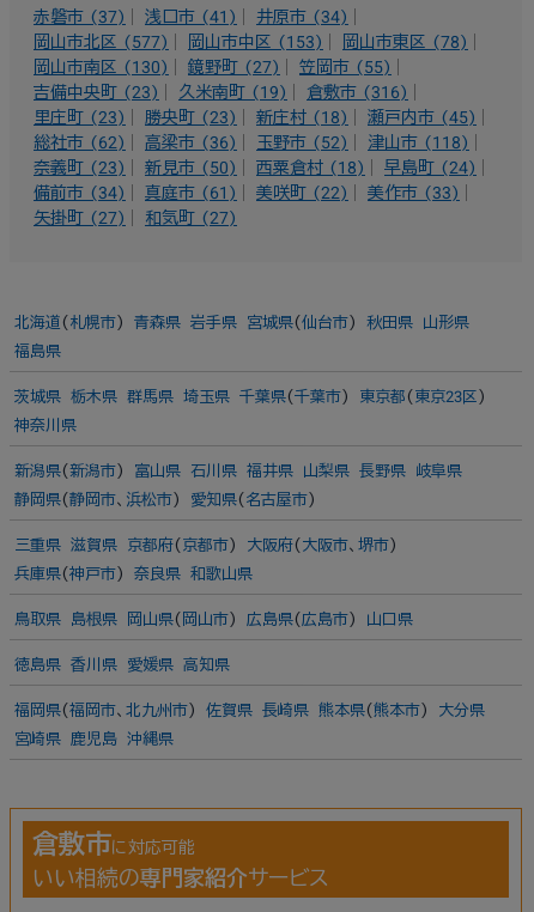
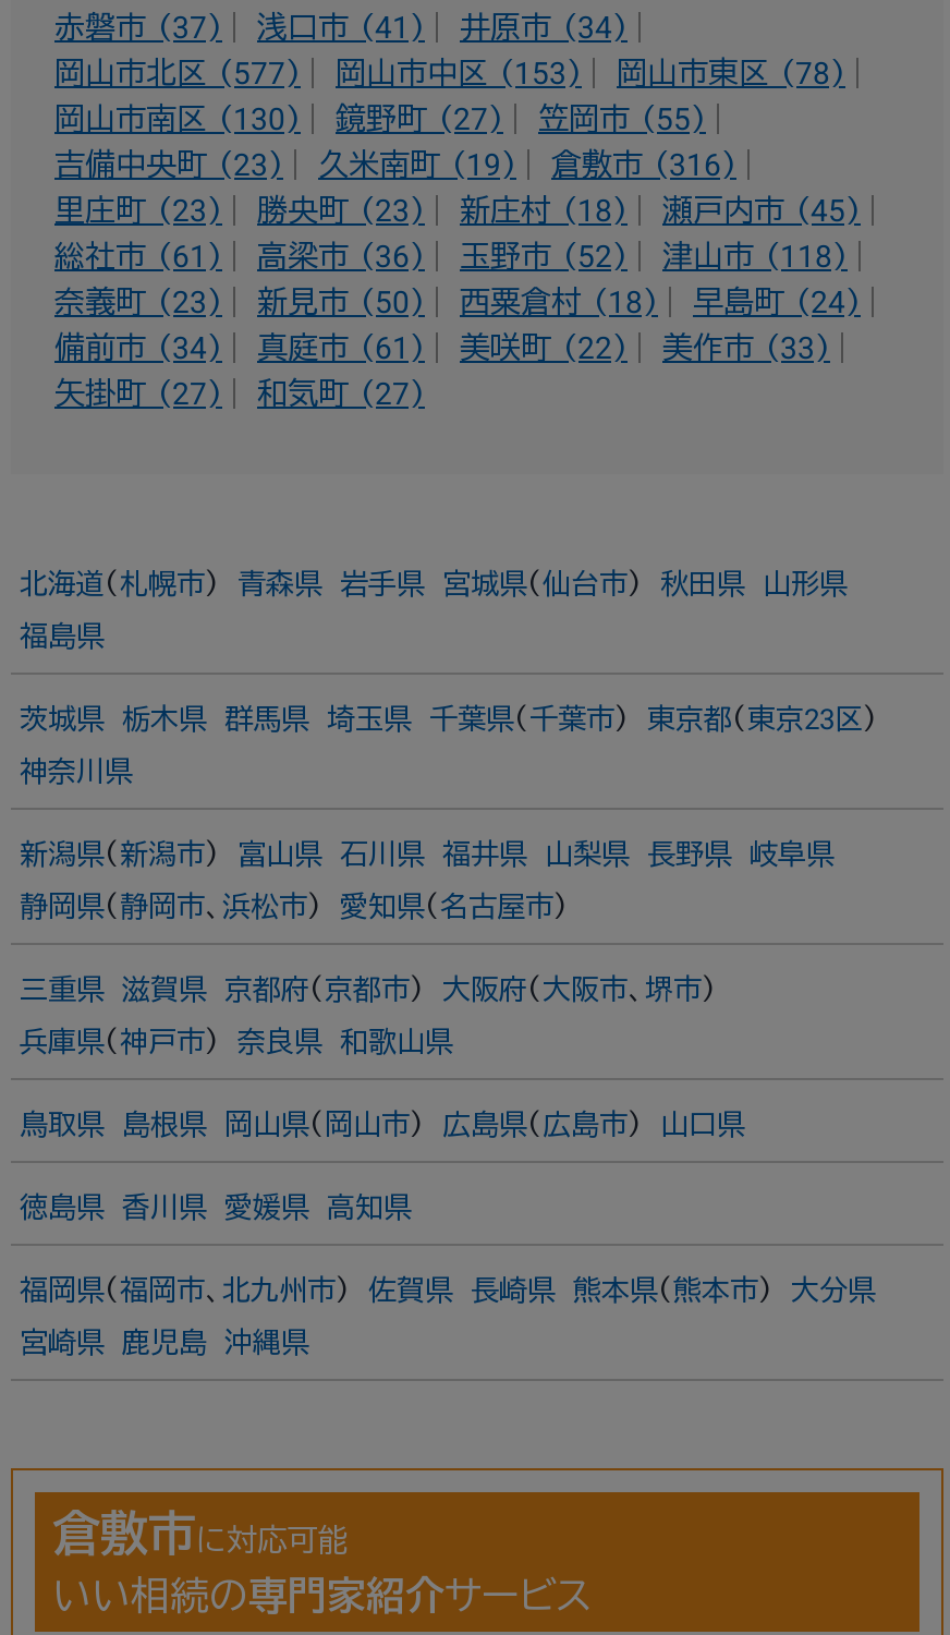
- 総社市 (62) 高梁市 (36) 玉野市 (52) 津山市 (118)
+ 総社市 (61) 高梁市 (36) 玉野市 (52) 津山市 (118)
